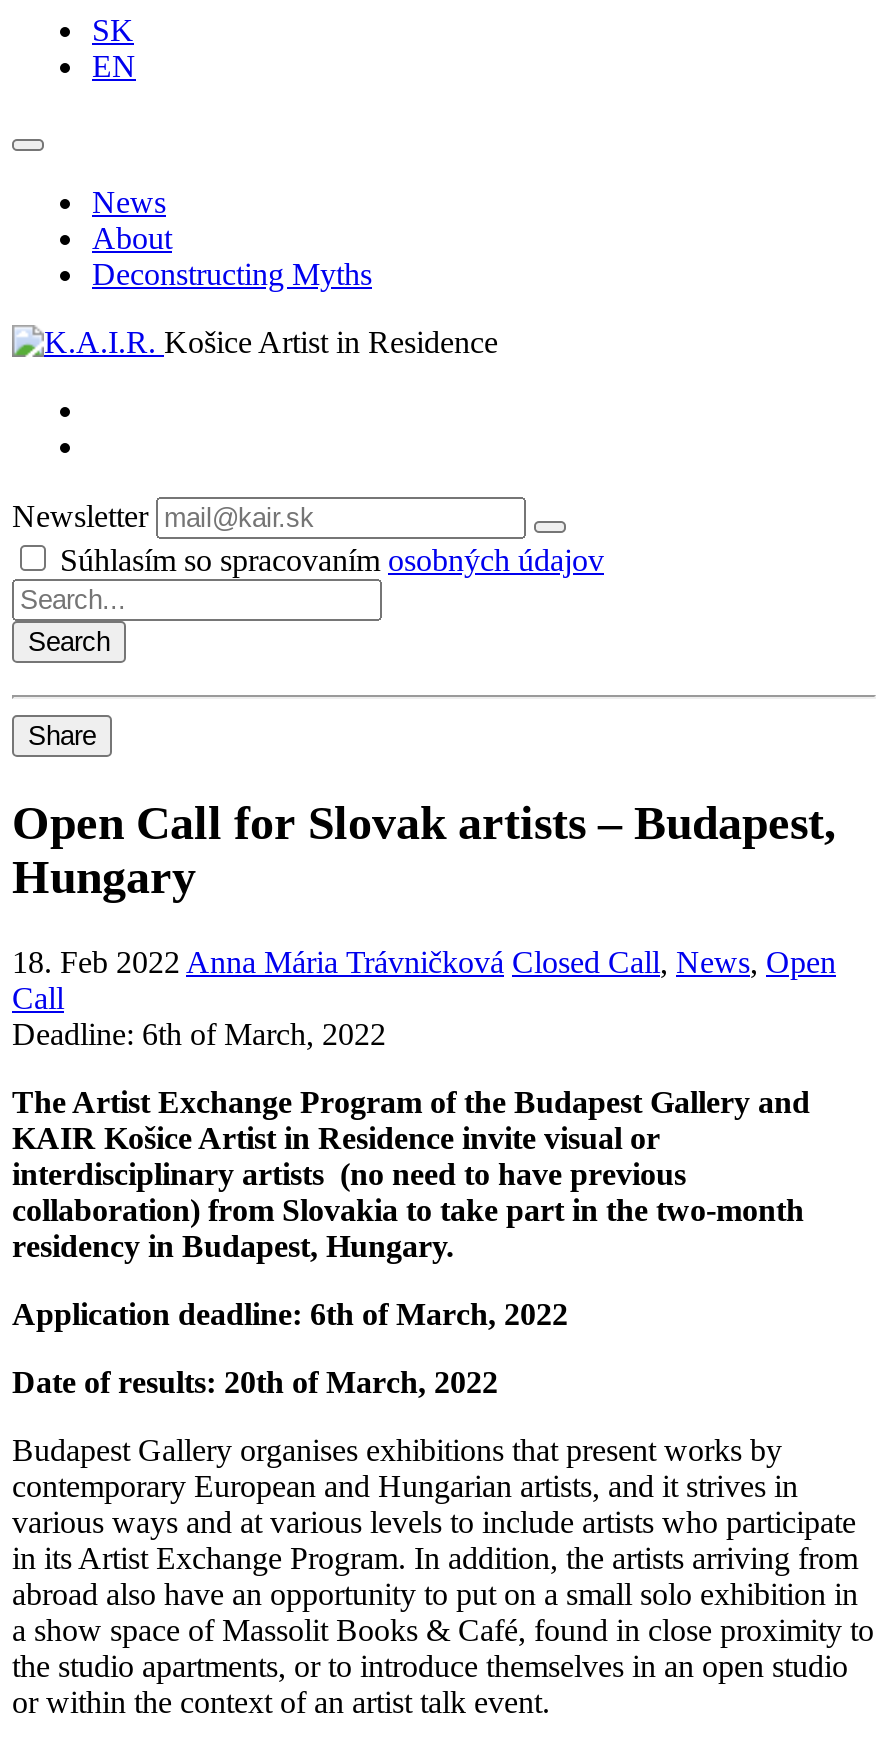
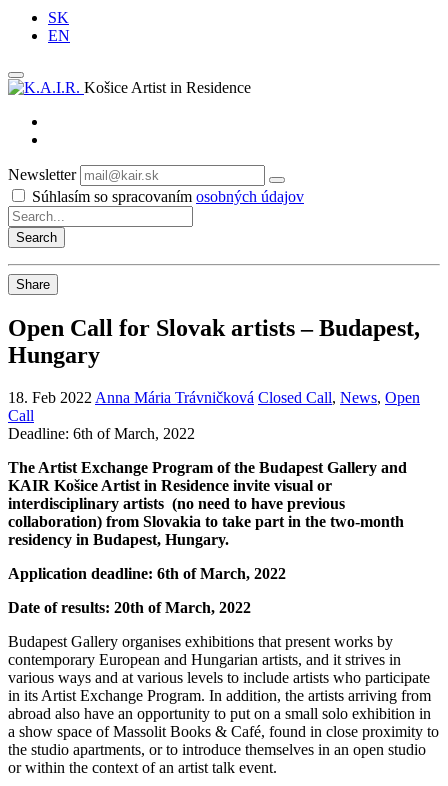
- News
- About
- Deconstructing Myths
